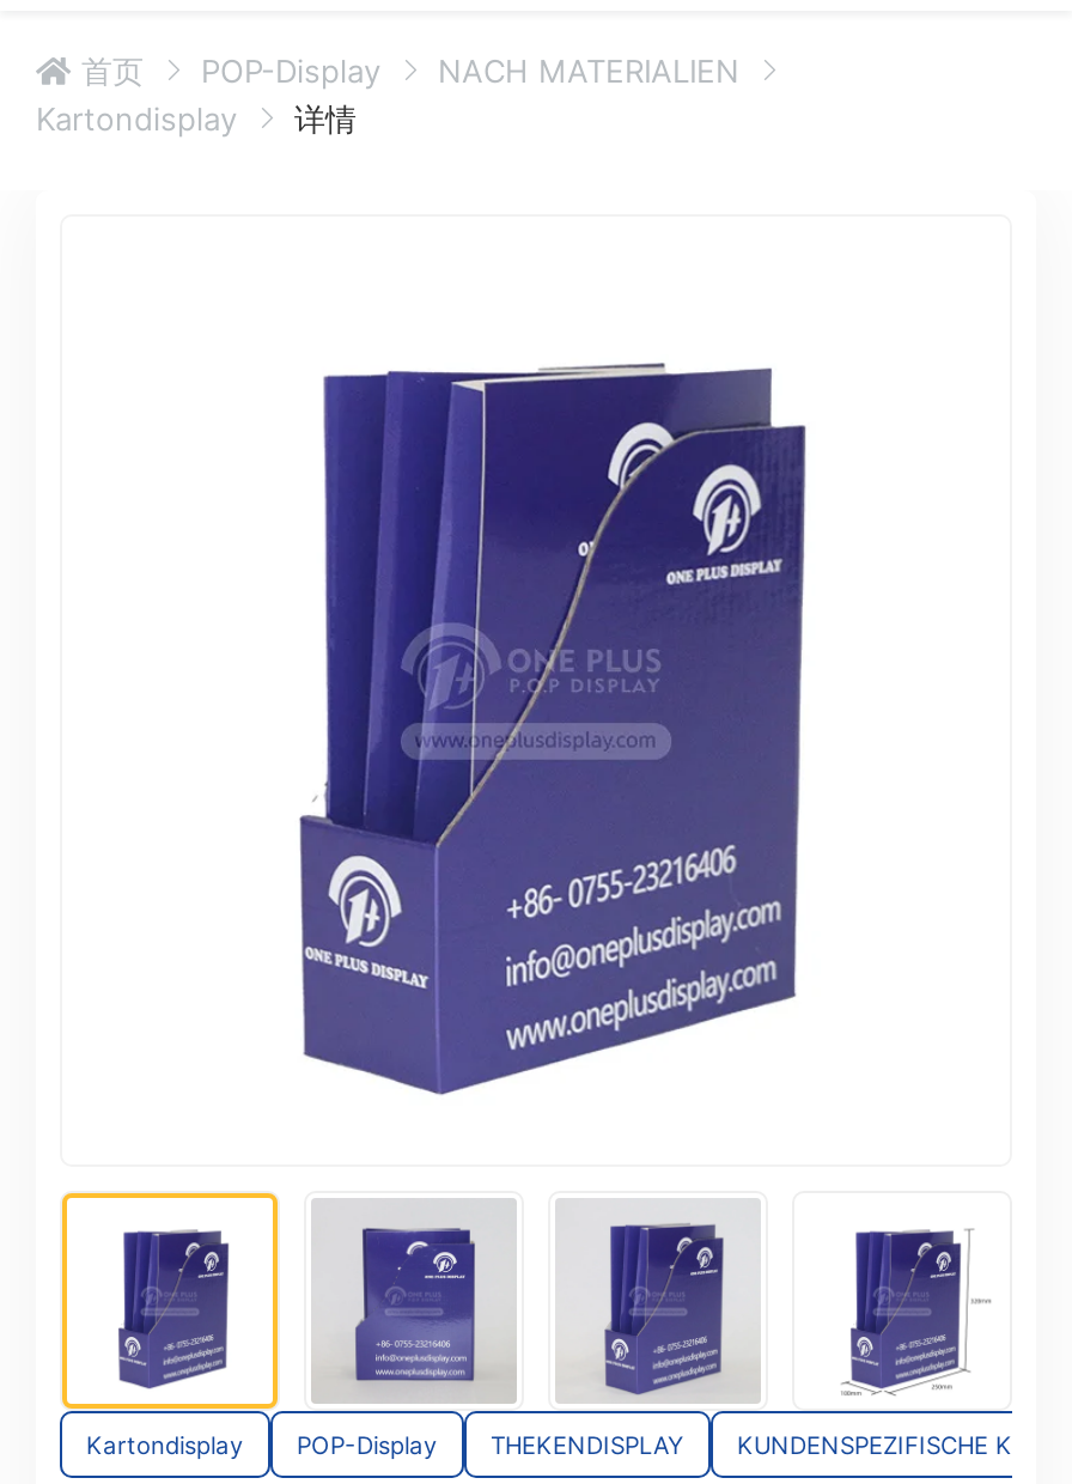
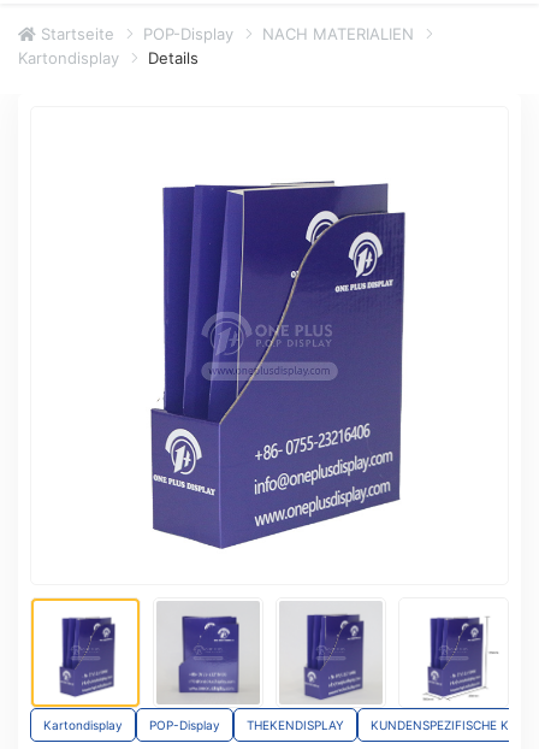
- 首页
+ Startseite

- 详情
+ Details
